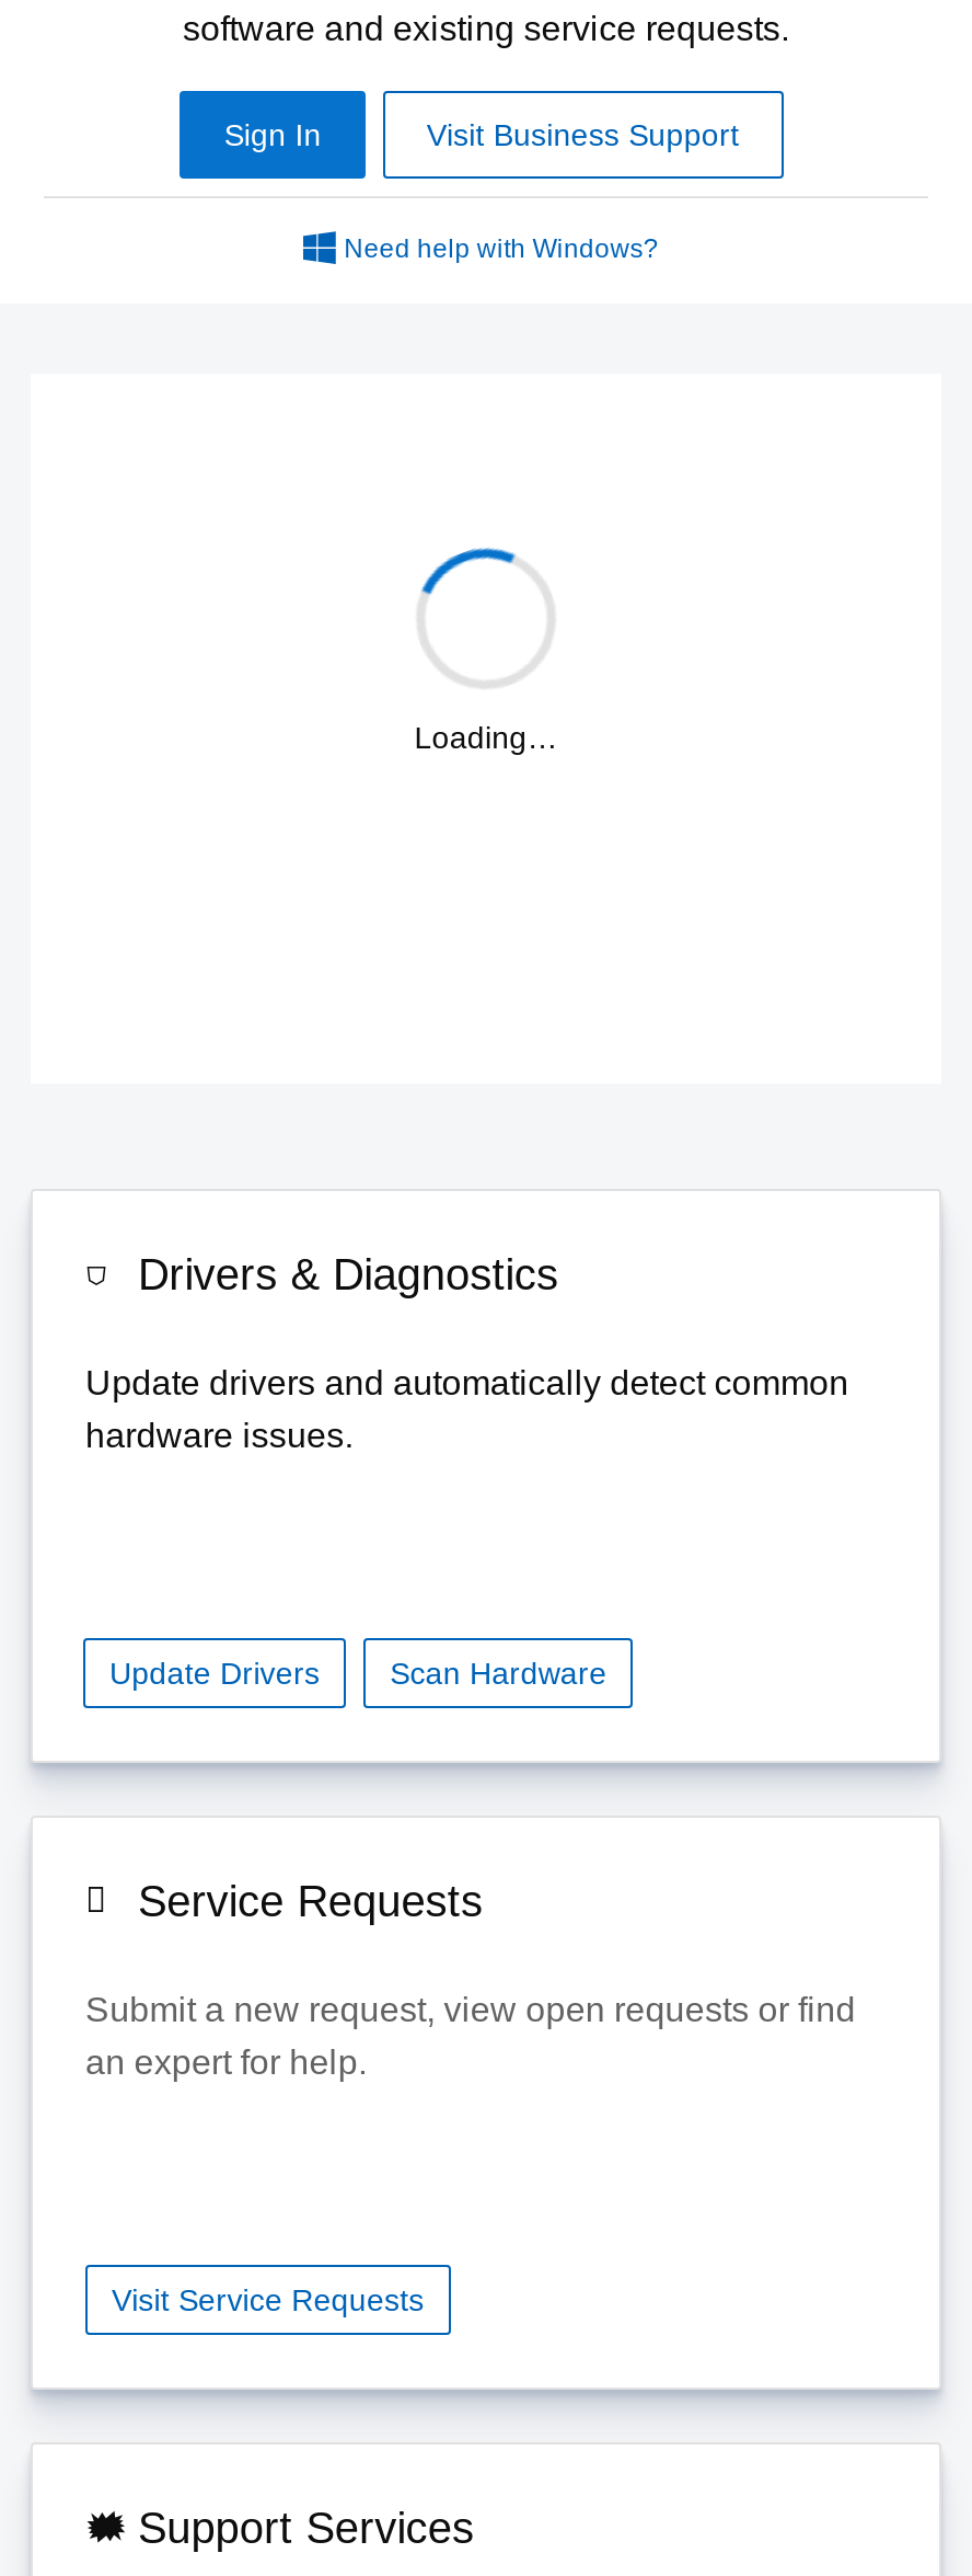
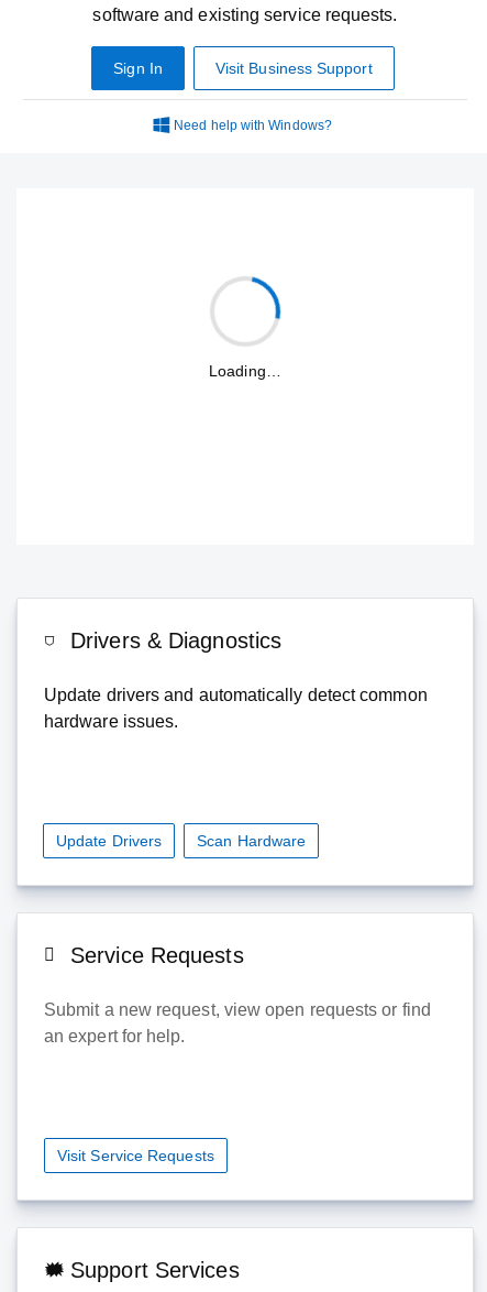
- [image]
+ [image]
